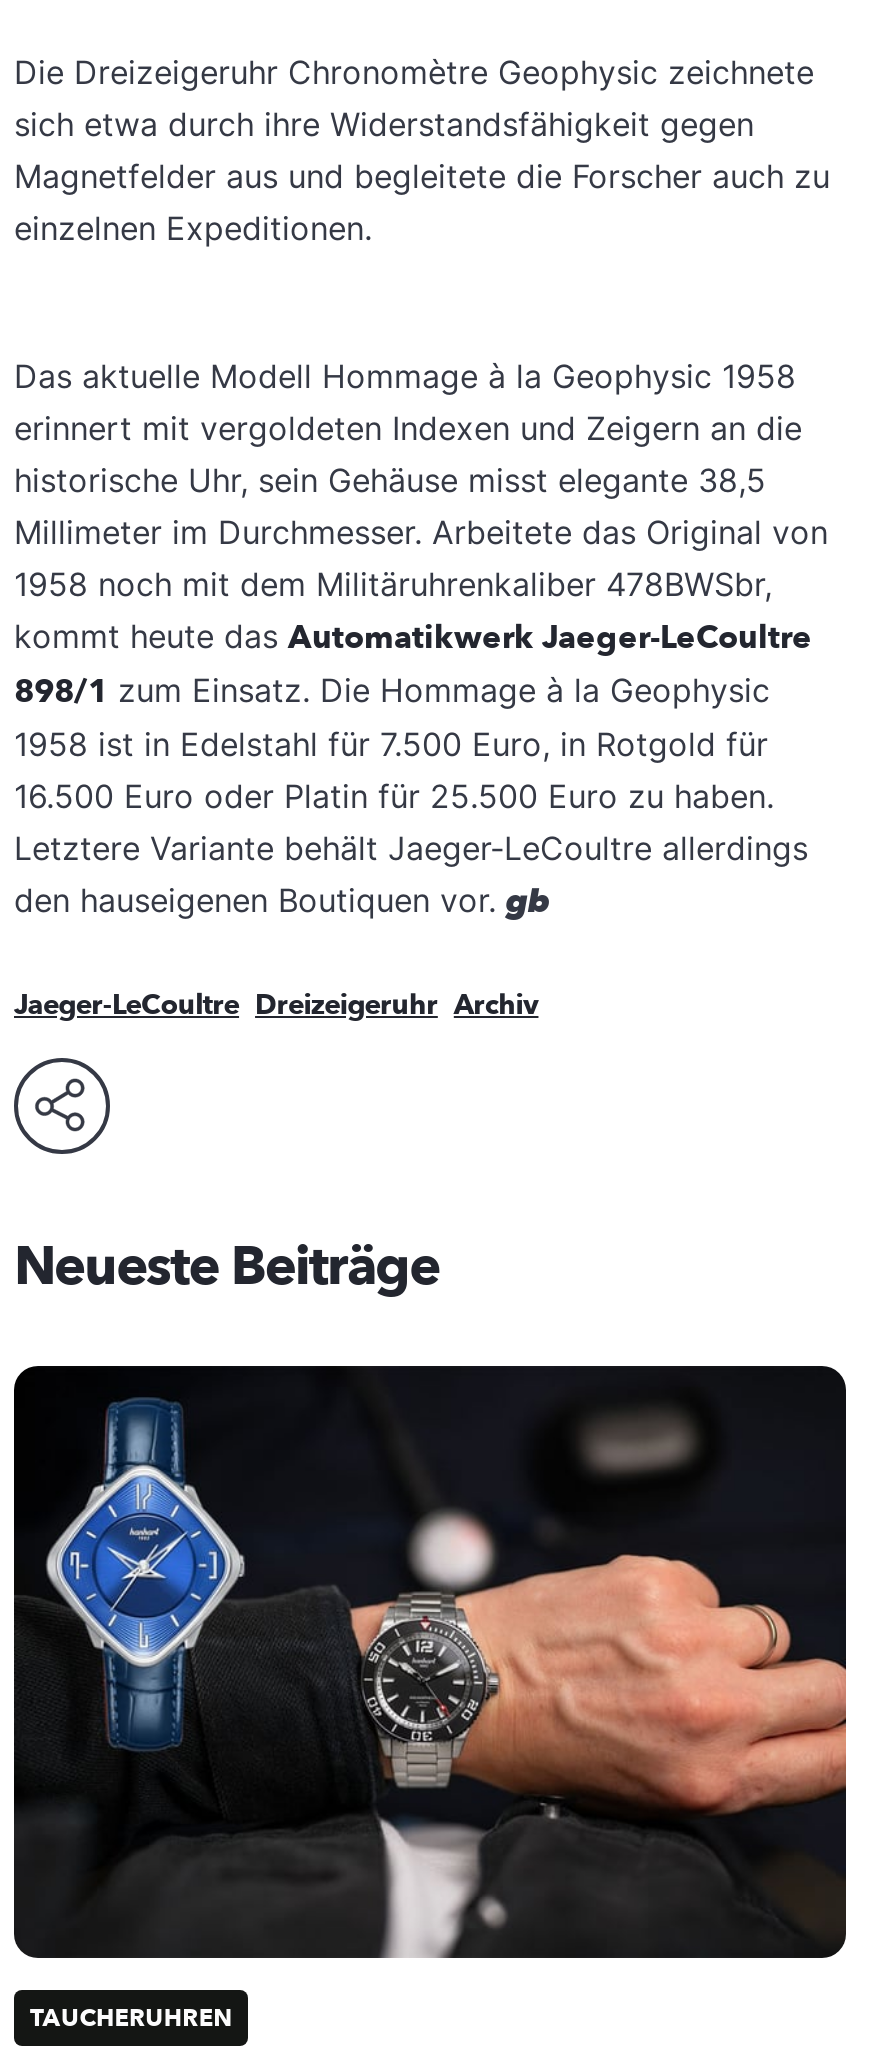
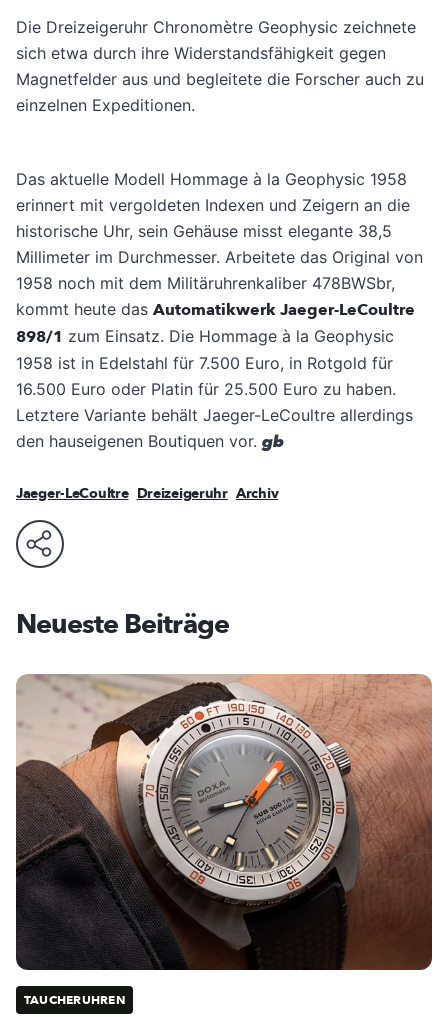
- [image]
+ [image]
